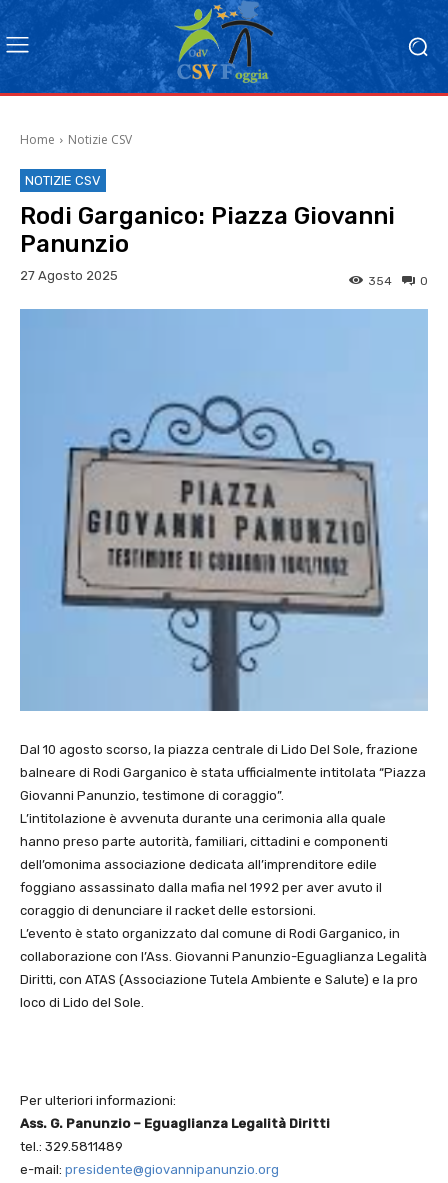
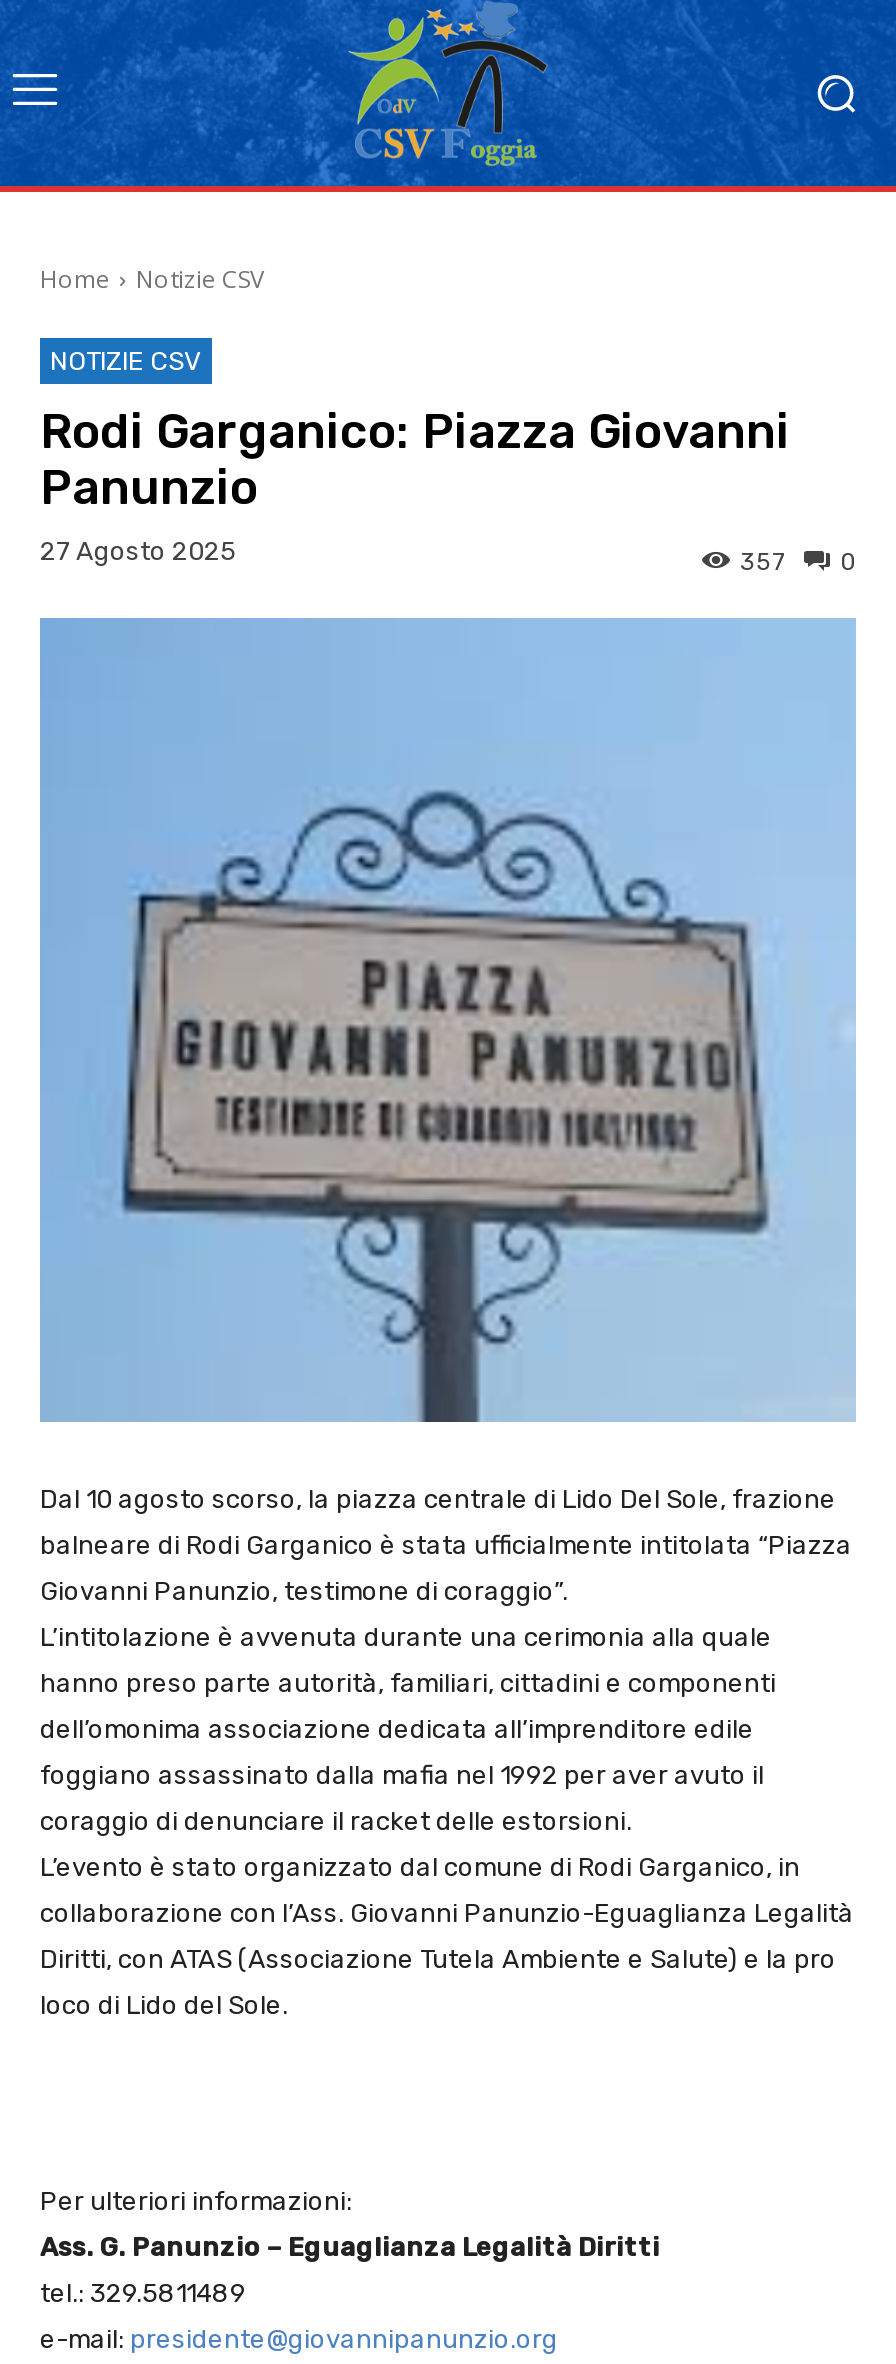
- 354 0
+ 357 0
